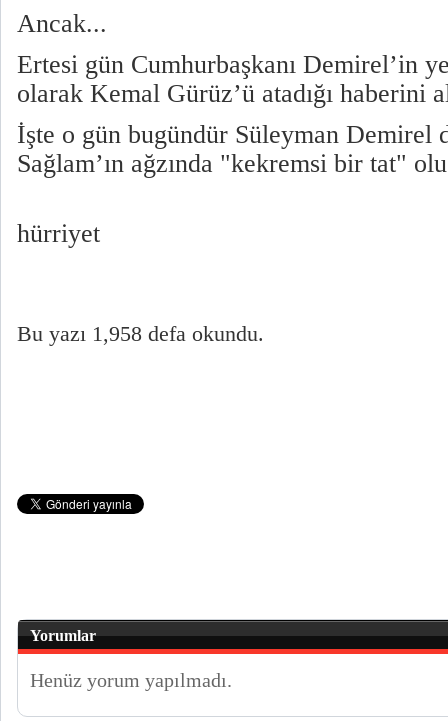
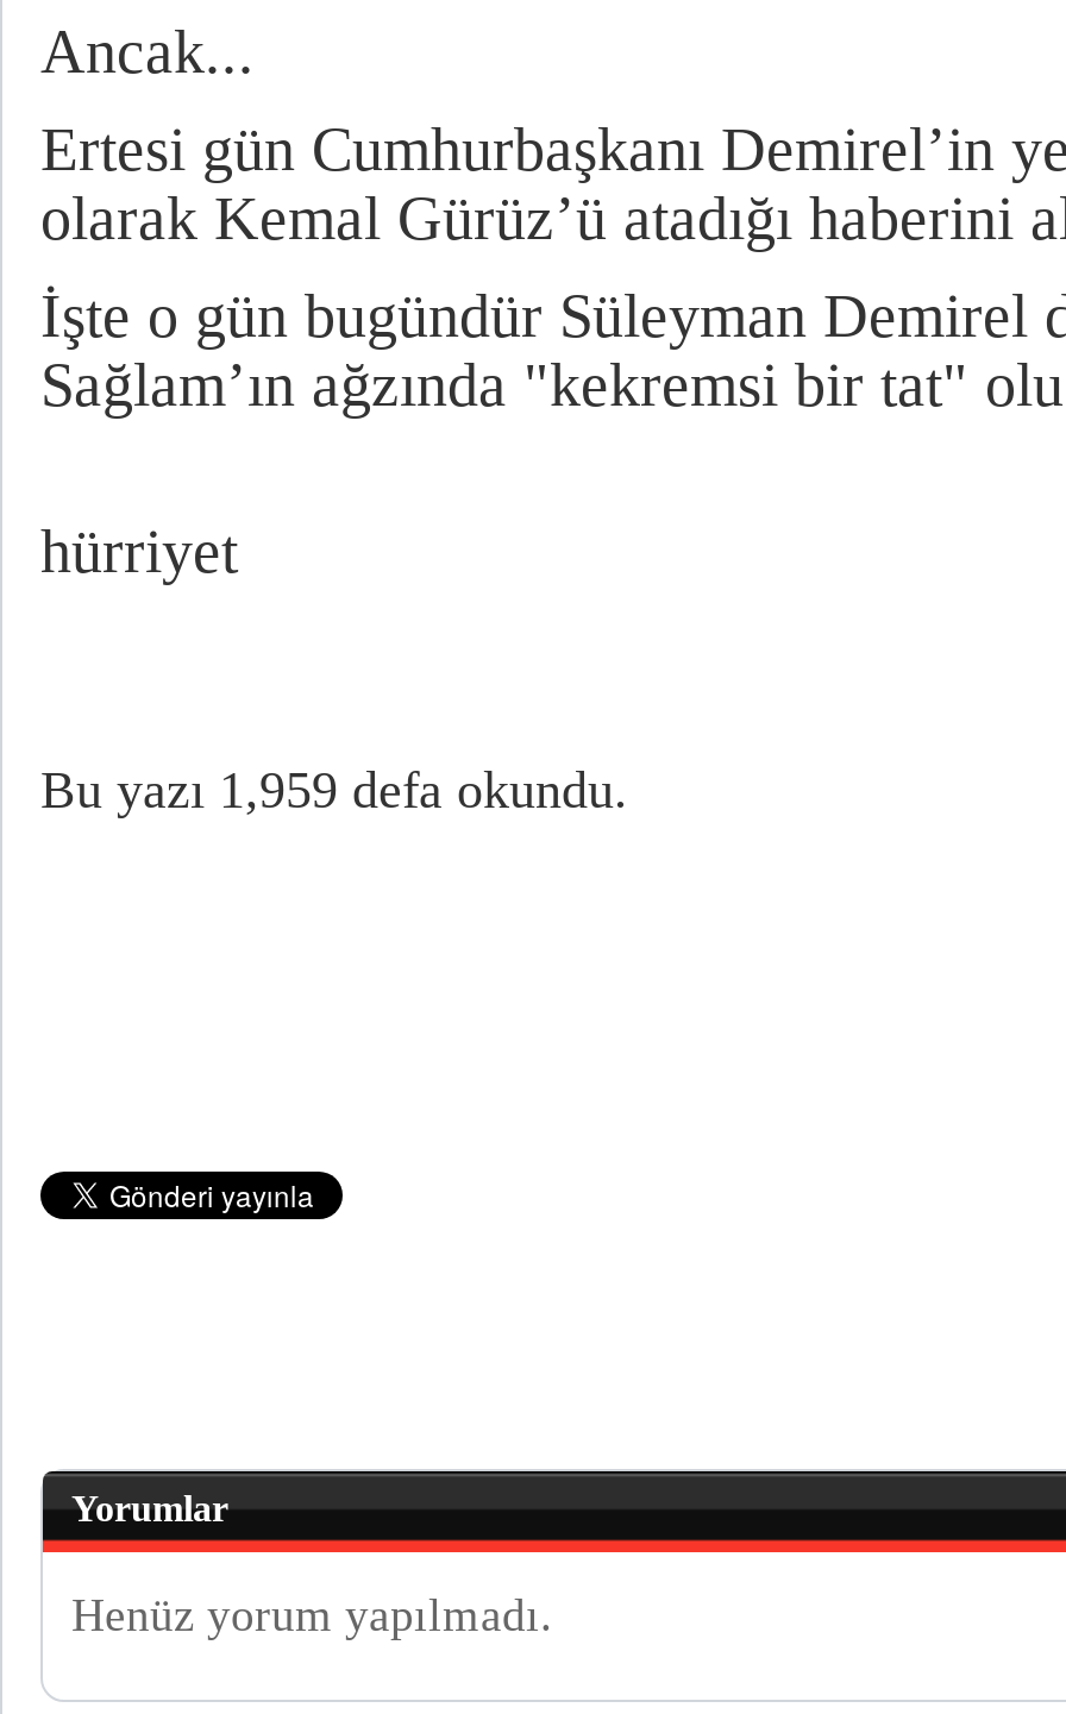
- Bu yazı 1,958 defa okundu.
+ Bu yazı 1,959 defa okundu.
